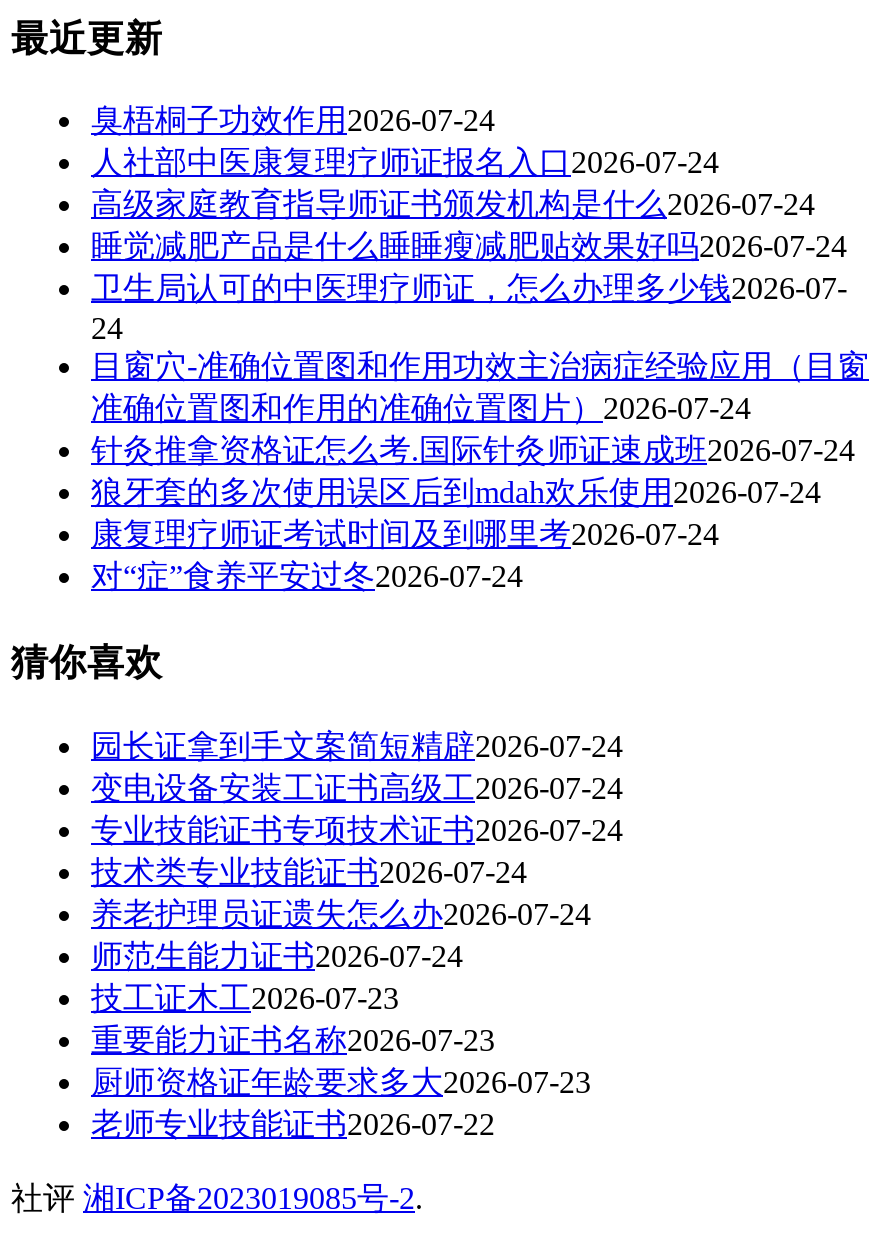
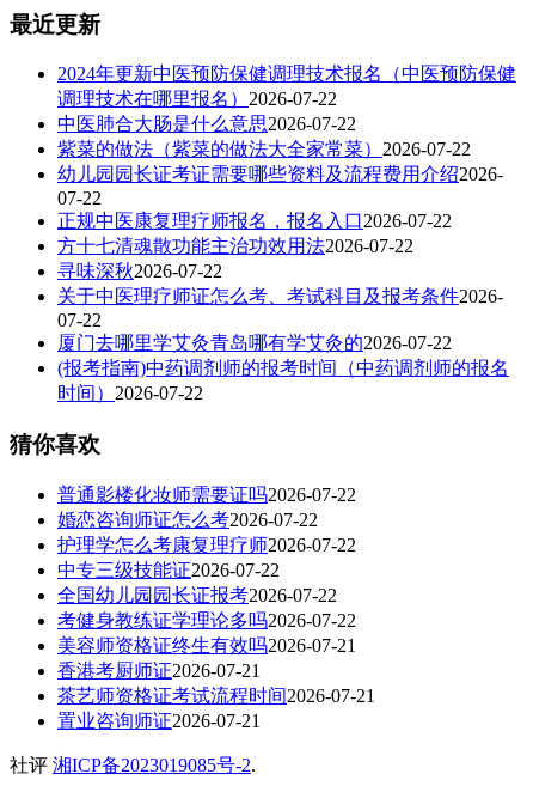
- 臭梧桐子功效作用2026-07-24
- 人社部中医康复理疗师证报名入口2026-07-24
- 高级家庭教育指导师证书颁发机构是什么2026-07-24
- 睡觉减肥产品是什么睡睡瘦减肥贴效果好吗2026-07-24
- 卫生局认可的中医理疗师证，怎么办理多少钱2026-07-
- 24
- 目窗穴-准确位置图和作用功效主治病症经验应用（目窗
- 准确位置图和作用的准确位置图片）2026-07-24
- 针灸推拿资格证怎么考.国际针灸师证速成班2026-07-24
- 狼牙套的多次使用误区后到mdah欢乐使用2026-07-24
- 康复理疗师证考试时间及到哪里考2026-07-24
- 对“症”食养平安过冬2026-07-24
+ 2024年更新中医预防保健调理技术报名（中医预防保健
+ 调理技术在哪里报名）2026-07-22
+ 中医肺合大肠是什么意思2026-07-22
+ 紫菜的做法（紫菜的做法大全家常菜）2026-07-22
+ 幼儿园园长证考证需要哪些资料及流程费用介绍2026-
+ 07-22
+ 正规中医康复理疗师报名，报名入口2026-07-22
+ 方十七清魂散功能主治功效用法2026-07-22
+ 寻味深秋2026-07-22
+ 关于中医理疗师证怎么考、考试科目及报考条件2026-
+ 07-22
+ 厦门去哪里学艾灸青岛哪有学艾灸的2026-07-22
+ (报考指南)中药调剂师的报考时间（中药调剂师的报名
+ 时间）2026-07-22

- 园长证拿到手文案简短精辟2026-07-24
- 变电设备安装工证书高级工2026-07-24
- 专业技能证书专项技术证书2026-07-24
- 技术类专业技能证书2026-07-24
- 养老护理员证遗失怎么办2026-07-24
- 师范生能力证书2026-07-24
- 技工证木工2026-07-23
- 重要能力证书名称2026-07-23
- 厨师资格证年龄要求多大2026-07-23
- 老师专业技能证书2026-07-22
+ 普通影楼化妆师需要证吗2026-07-22
+ 婚恋咨询师证怎么考2026-07-22
+ 护理学怎么考康复理疗师2026-07-22
+ 中专三级技能证2026-07-22
+ 全国幼儿园园长证报考2026-07-22
+ 考健身教练证学理论多吗2026-07-22
+ 美容师资格证终生有效吗2026-07-21
+ 香港考厨师证2026-07-21
+ 茶艺师资格证考试流程时间2026-07-21
+ 置业咨询师证2026-07-21
